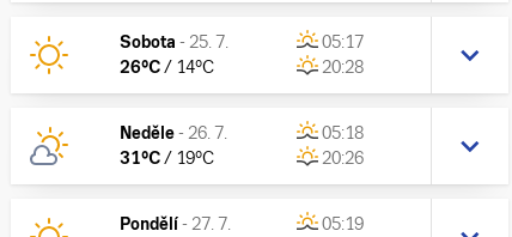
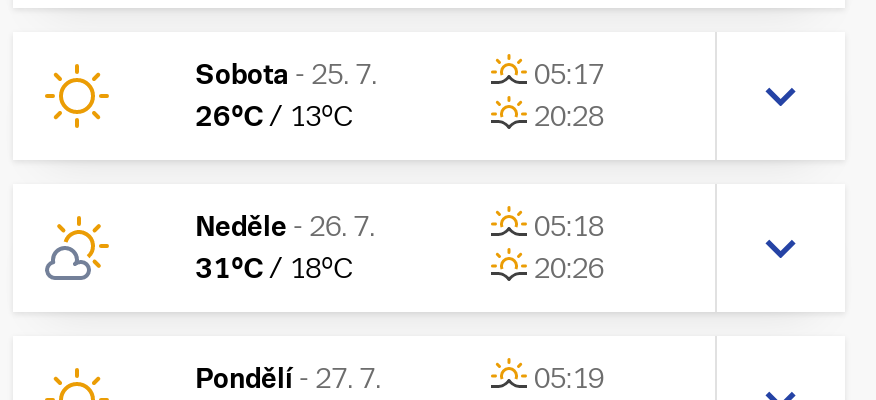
- 26°C / 14°C
+ 26°C / 13°C

- 31°C / 19°C
+ 31°C / 18°C
